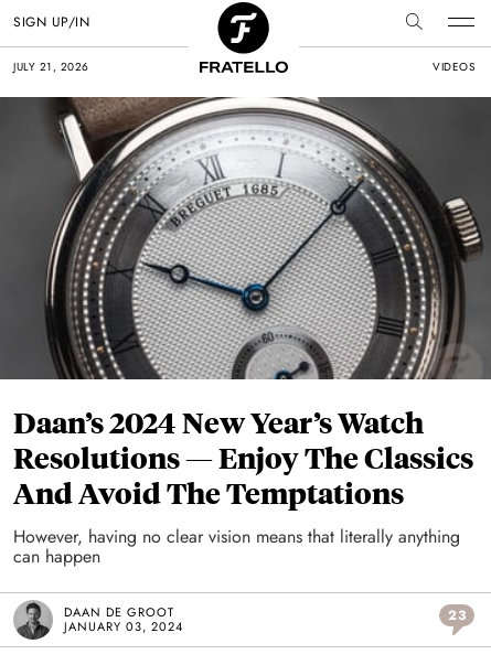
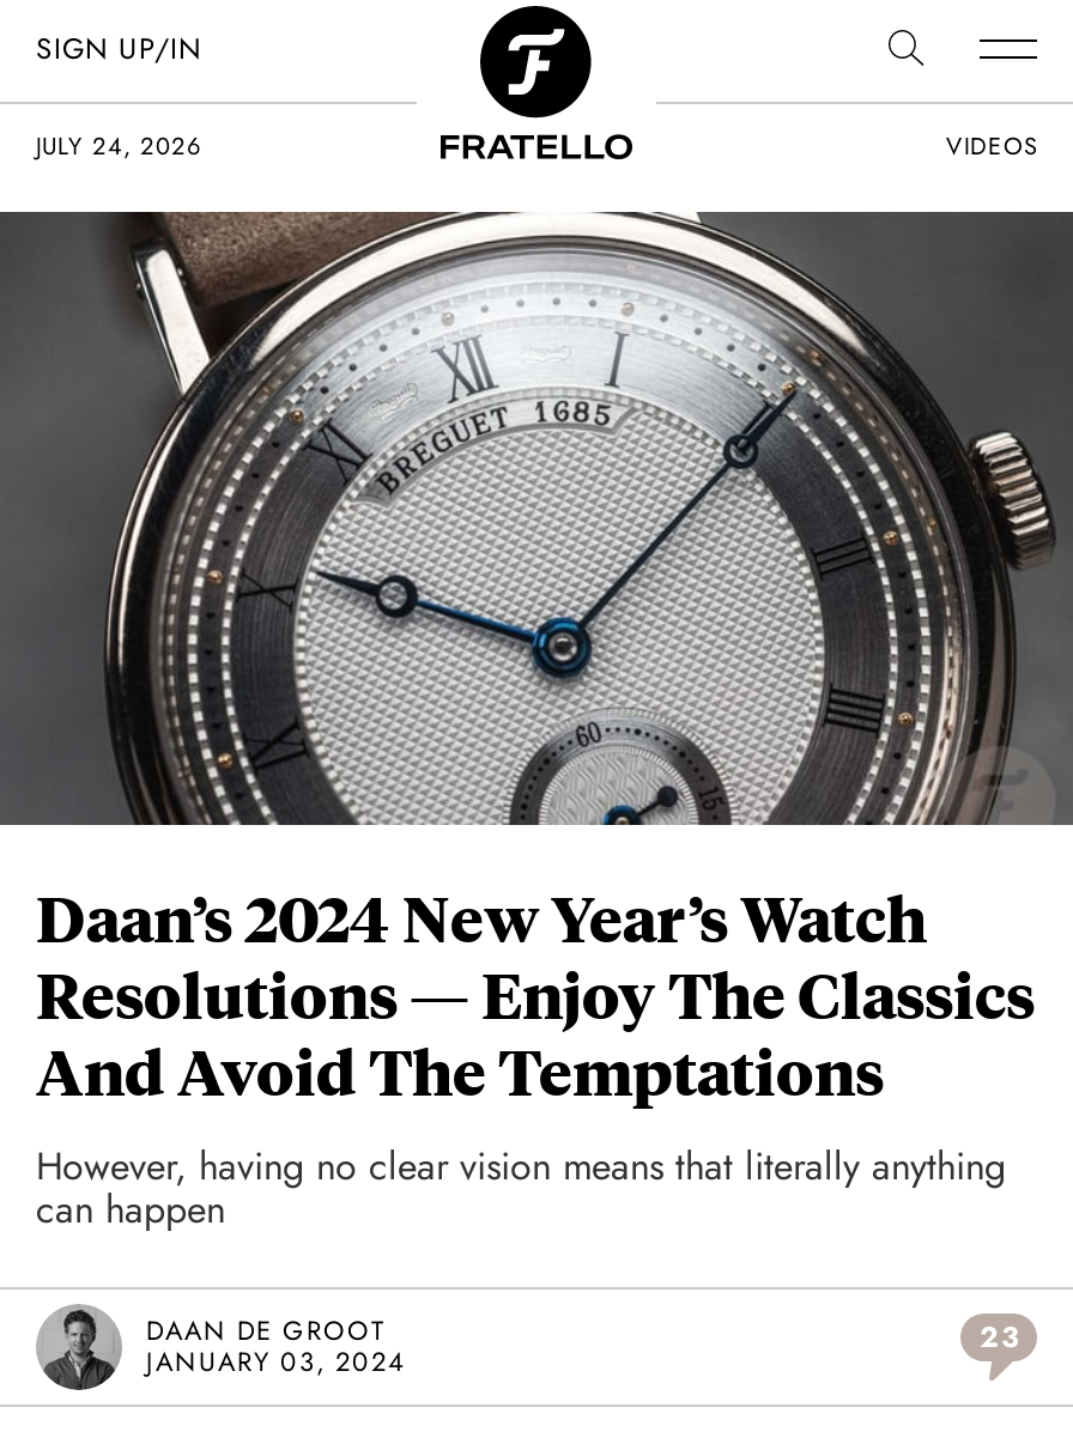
- JULY 21, 2026
+ JULY 24, 2026
